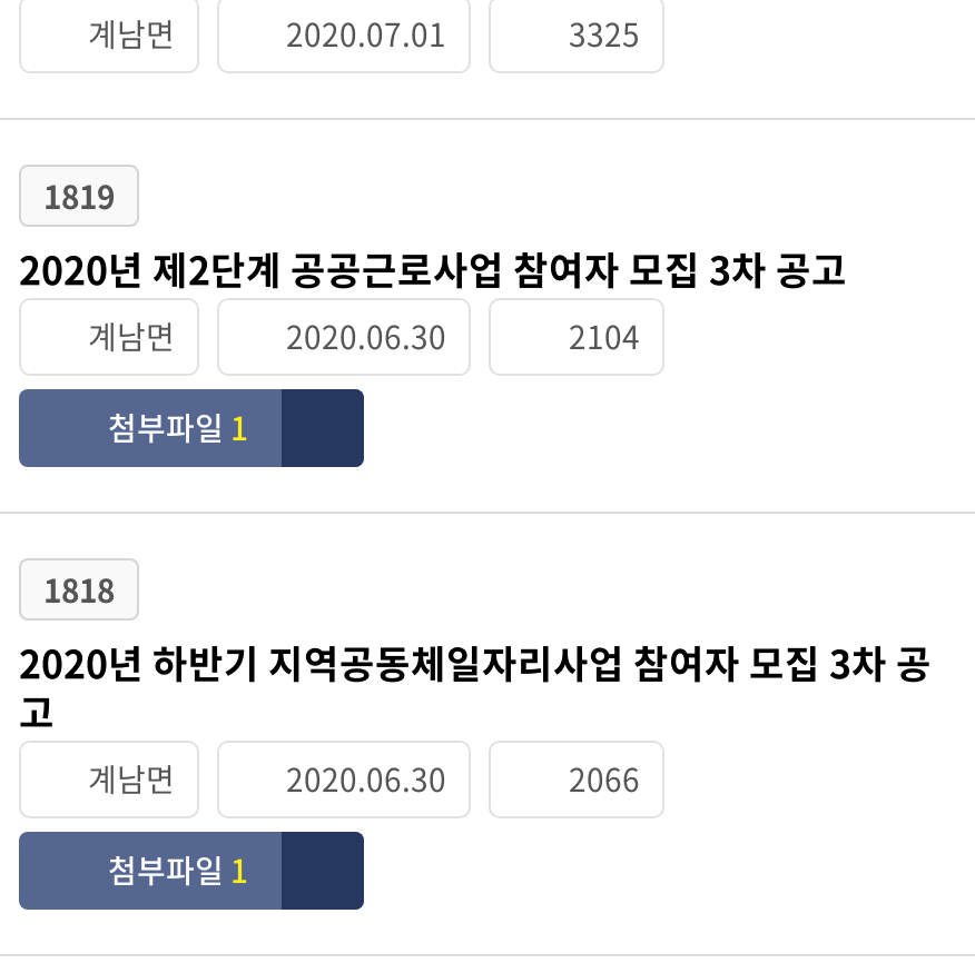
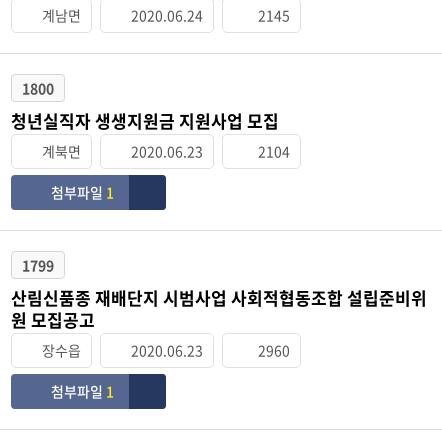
- 2020.07.01
- 3325
+ 2020.06.24
+ 2145

- 1819
- 2020년 제2단계 공공근로사업 참여자 모집 3차 공고
- 계남면
- 2020.06.30
+ 1800
+ 청년실직자 생생지원금 지원사업 모집
+ 계북면
+ 2020.06.23

- 1818
- 2020년 하반기 지역공동체일자리사업 참여자 모집 3차 공
- 고
- 계남면
- 2020.06.30
- 2066
+ 1799
+ 산림신품종 재배단지 시범사업 사회적협동조합 설립준비위
+ 원 모집공고
+ 장수읍
+ 2020.06.23
+ 2960
